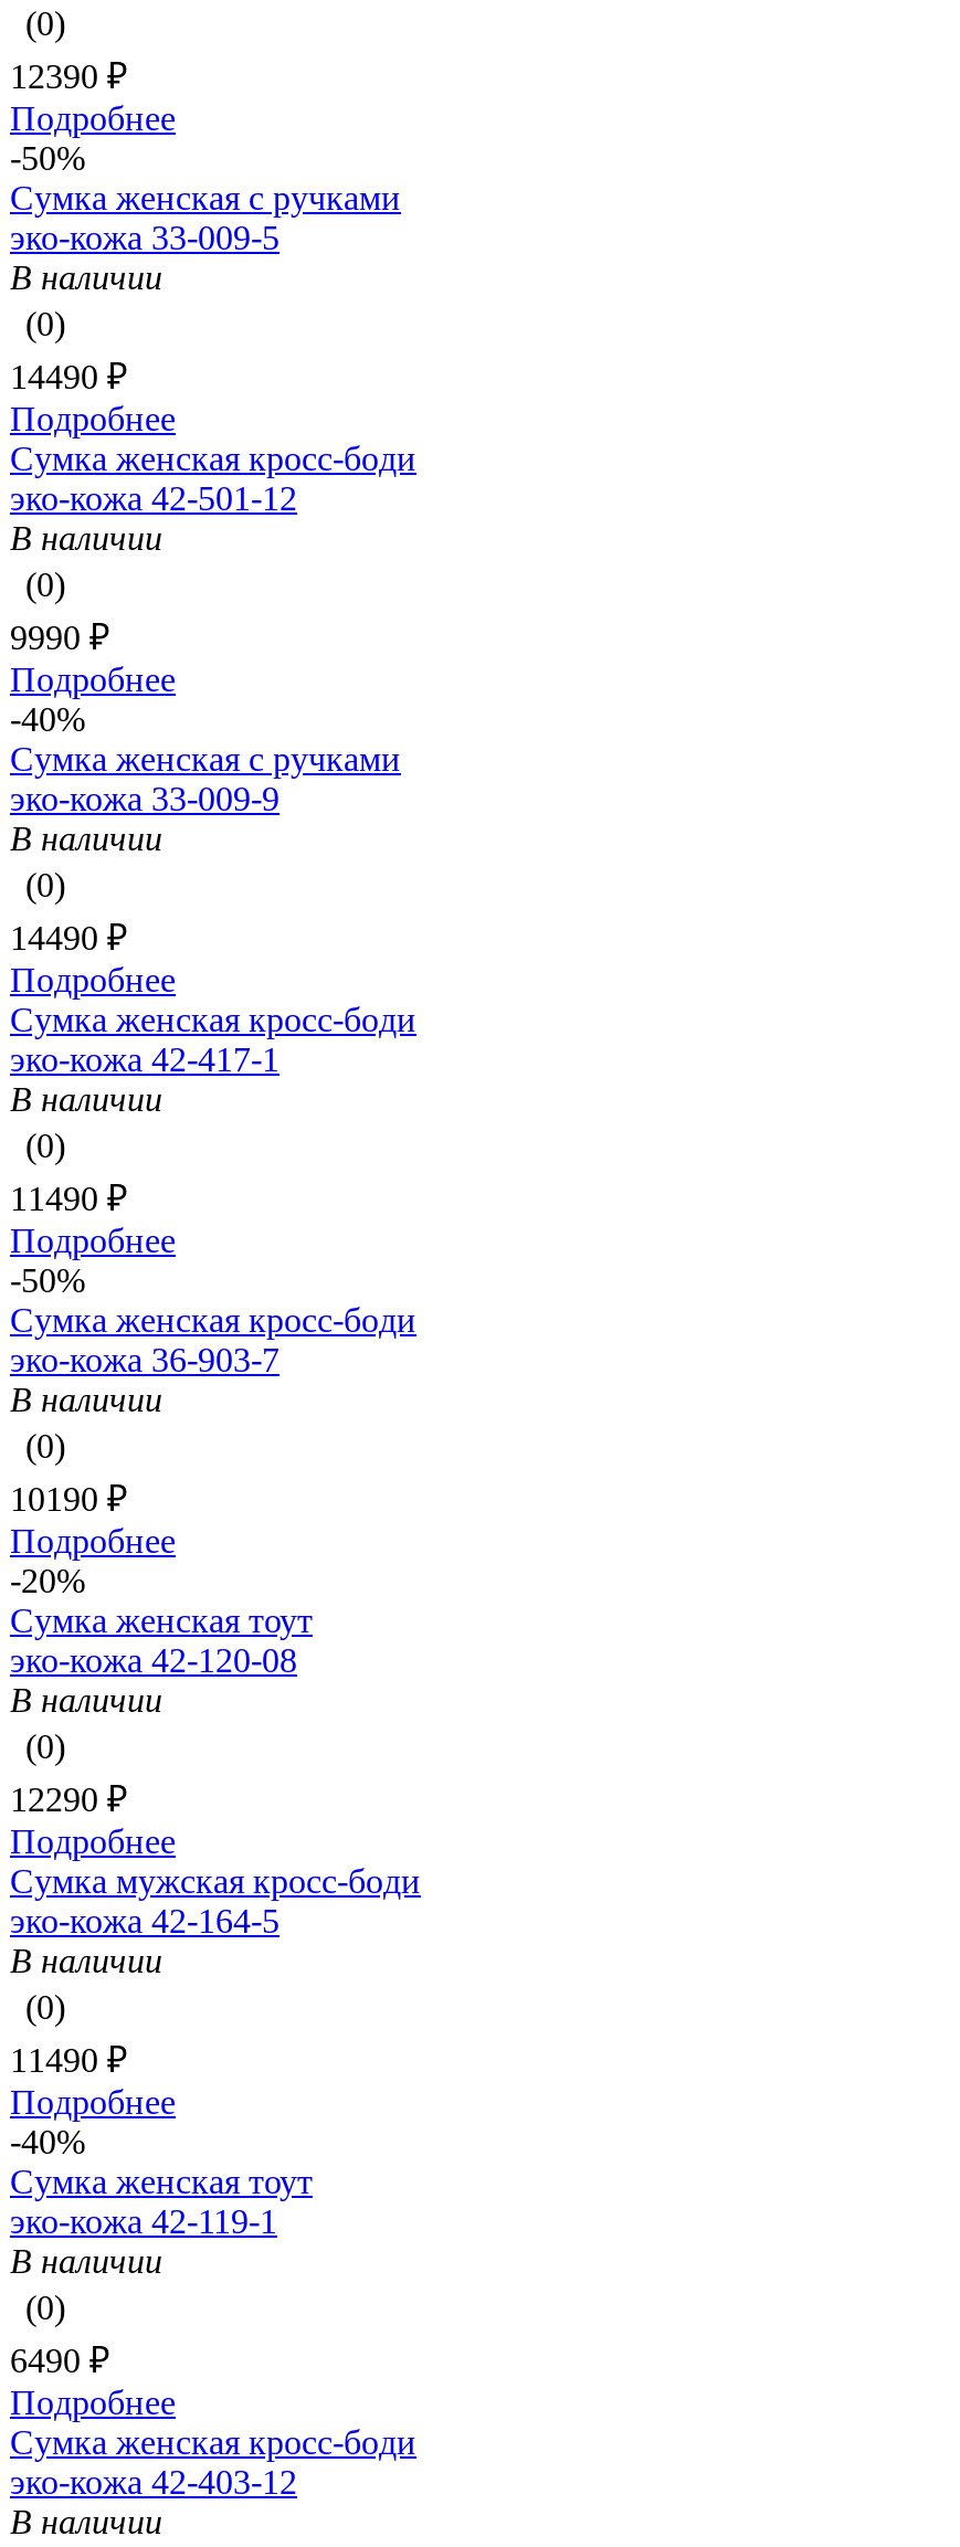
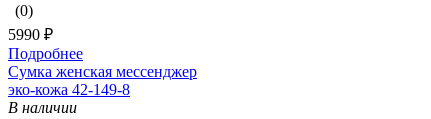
- 12390 ₽
+ 5990 ₽

- -50%
- Сумка женская с ручками
- эко-кожа 33-009-5
- В наличии
- (0)
- 14490 ₽
- Подробнее
- Сумка женская кросс-боди
- эко-кожа 42-501-12
- В наличии
- (0)
- 9990 ₽
- Подробнее
- -40%
- Сумка женская с ручками
- эко-кожа 33-009-9
- В наличии
- (0)
- 14490 ₽
- Подробнее
- Сумка женская кросс-боди
- эко-кожа 42-417-1
- В наличии
- (0)
- 11490 ₽
- Подробнее
- -50%
- Сумка женская кросс-боди
- эко-кожа 36-903-7
- В наличии
- (0)
- 10190 ₽
- Подробнее
- -20%
- Сумка женская тоут
- эко-кожа 42-120-08
- В наличии
- (0)
- 12290 ₽
- Подробнее
- Сумка мужская кросс-боди
- эко-кожа 42-164-5
- В наличии
- (0)
- 11490 ₽
- Подробнее
- -40%
- Сумка женская тоут
- эко-кожа 42-119-1
- В наличии
- (0)
- 6490 ₽
- Подробнее
- Сумка женская кросс-боди
- эко-кожа 42-403-12
+ Сумка женская мессенджер
+ эко-кожа 42-149-8
